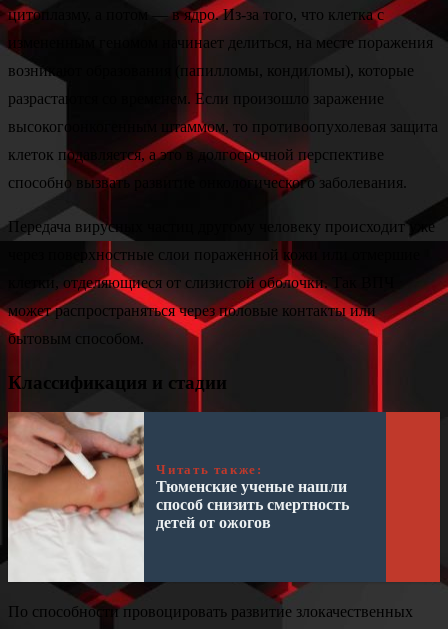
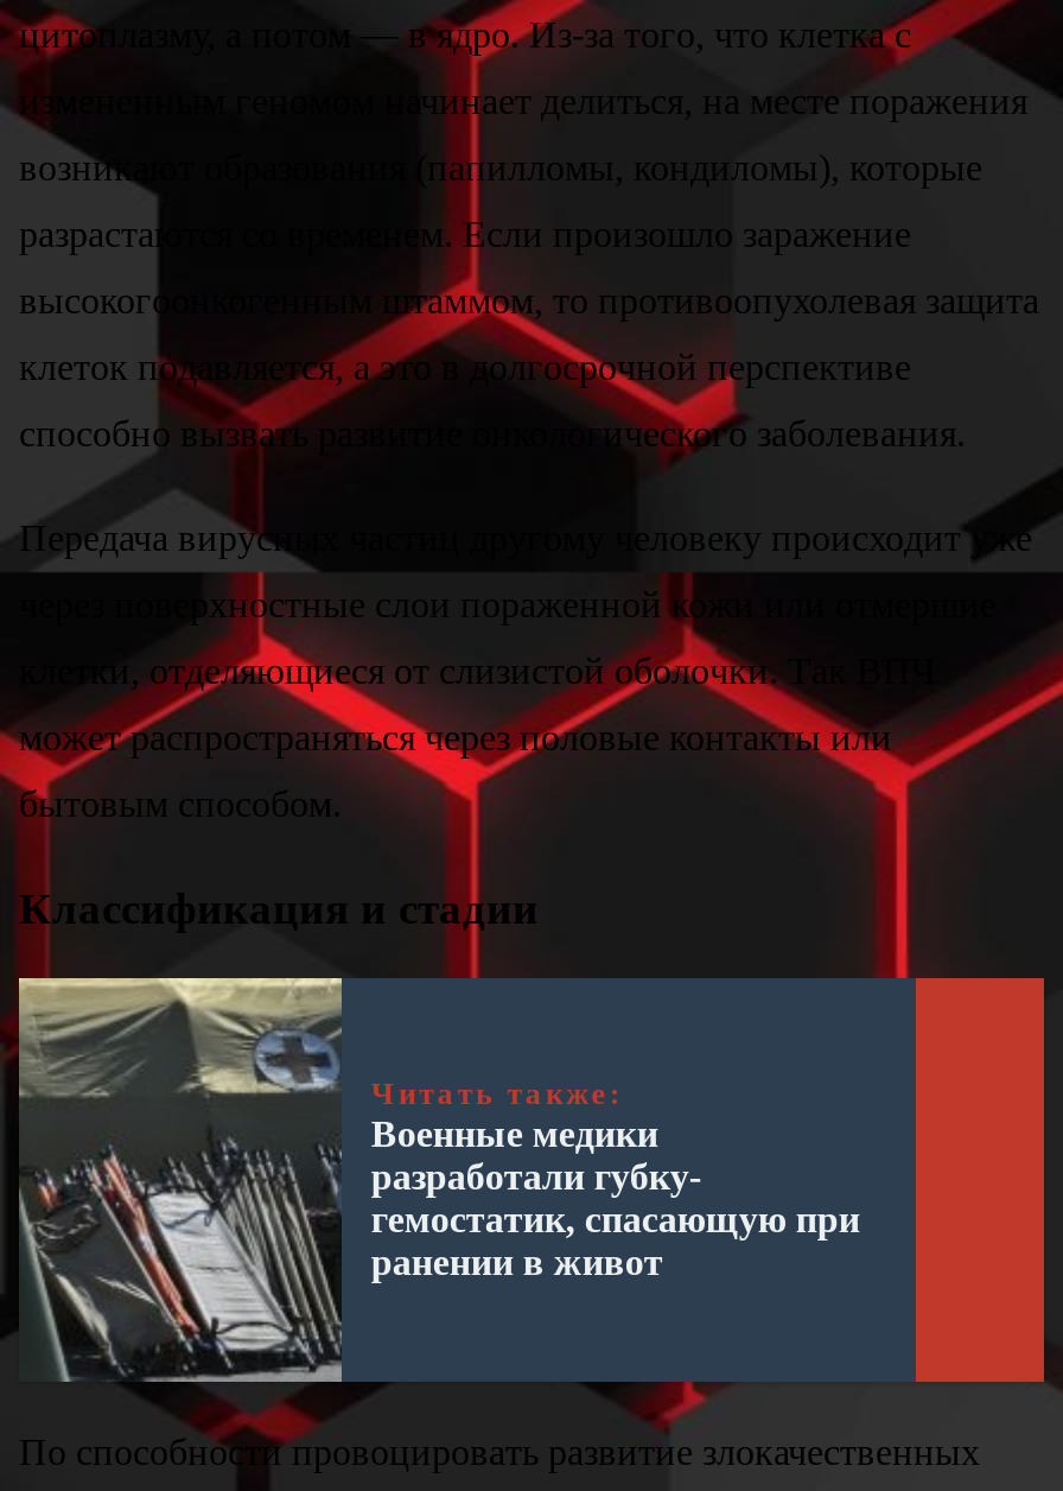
- [image]
- Тюменские ученые нашли
- способ снизить смертность
- детей от ожогов
+ [image]
+ Военные медики
+ разработали губку-
+ гемостатик, спасающую при
+ ранении в живот
